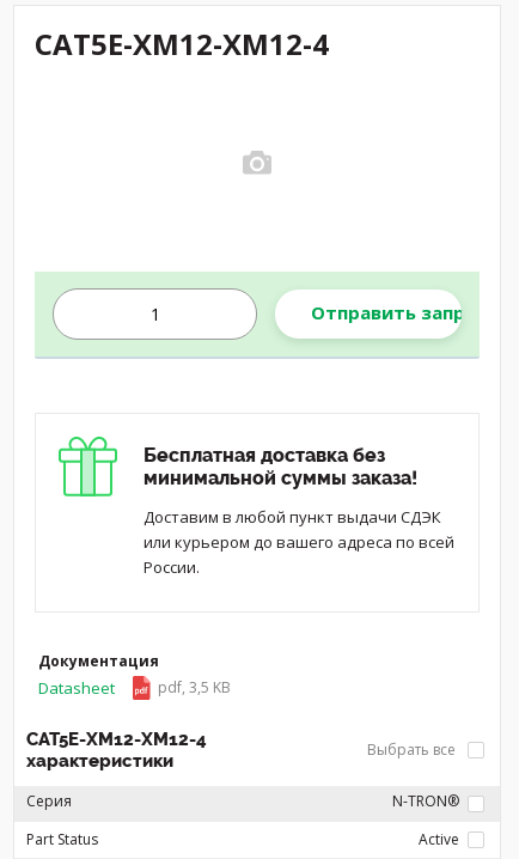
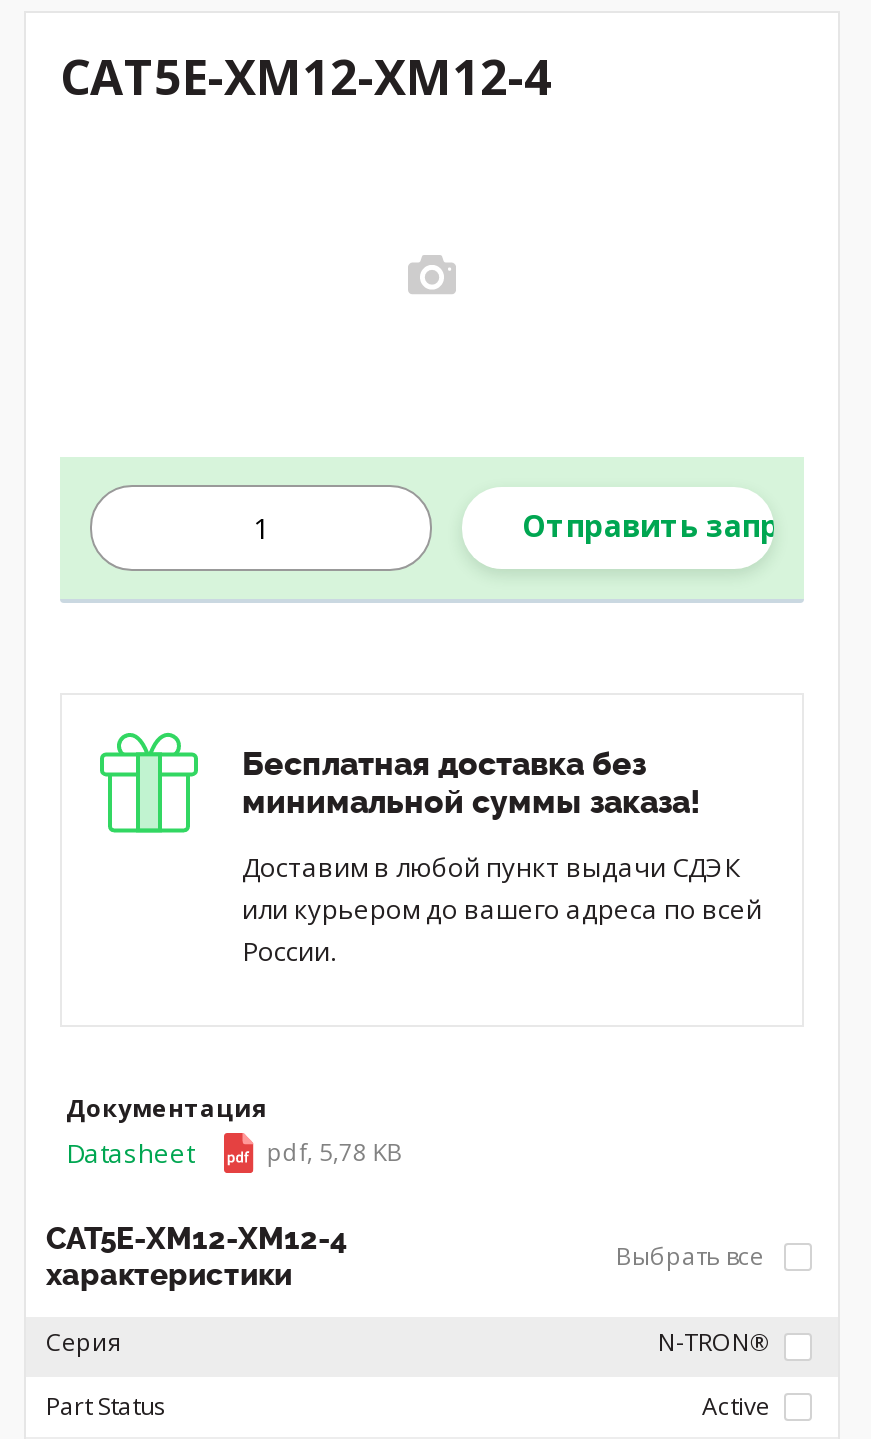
- pdf, 3,5 KB
+ pdf, 5,78 KB
